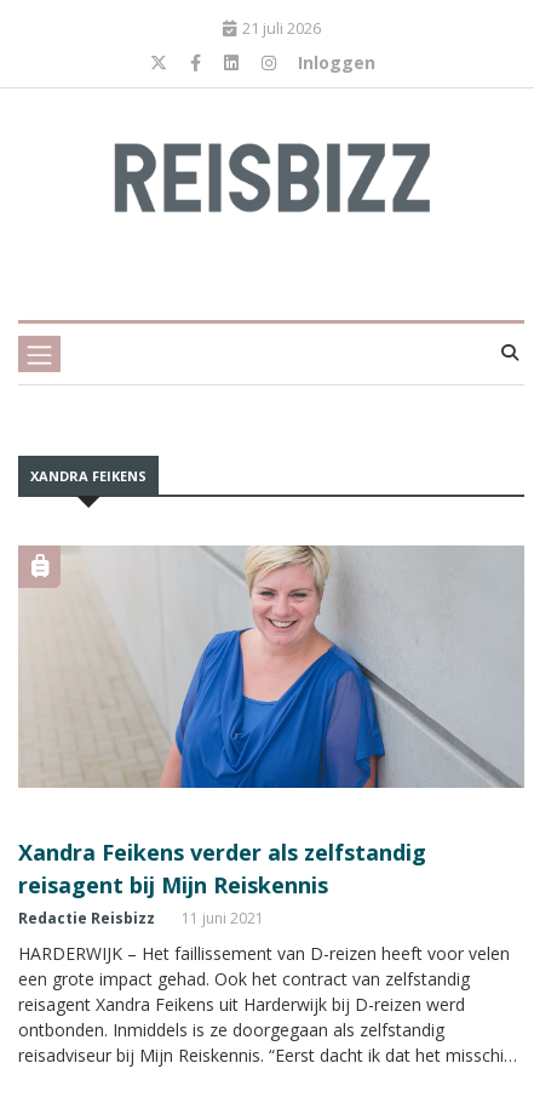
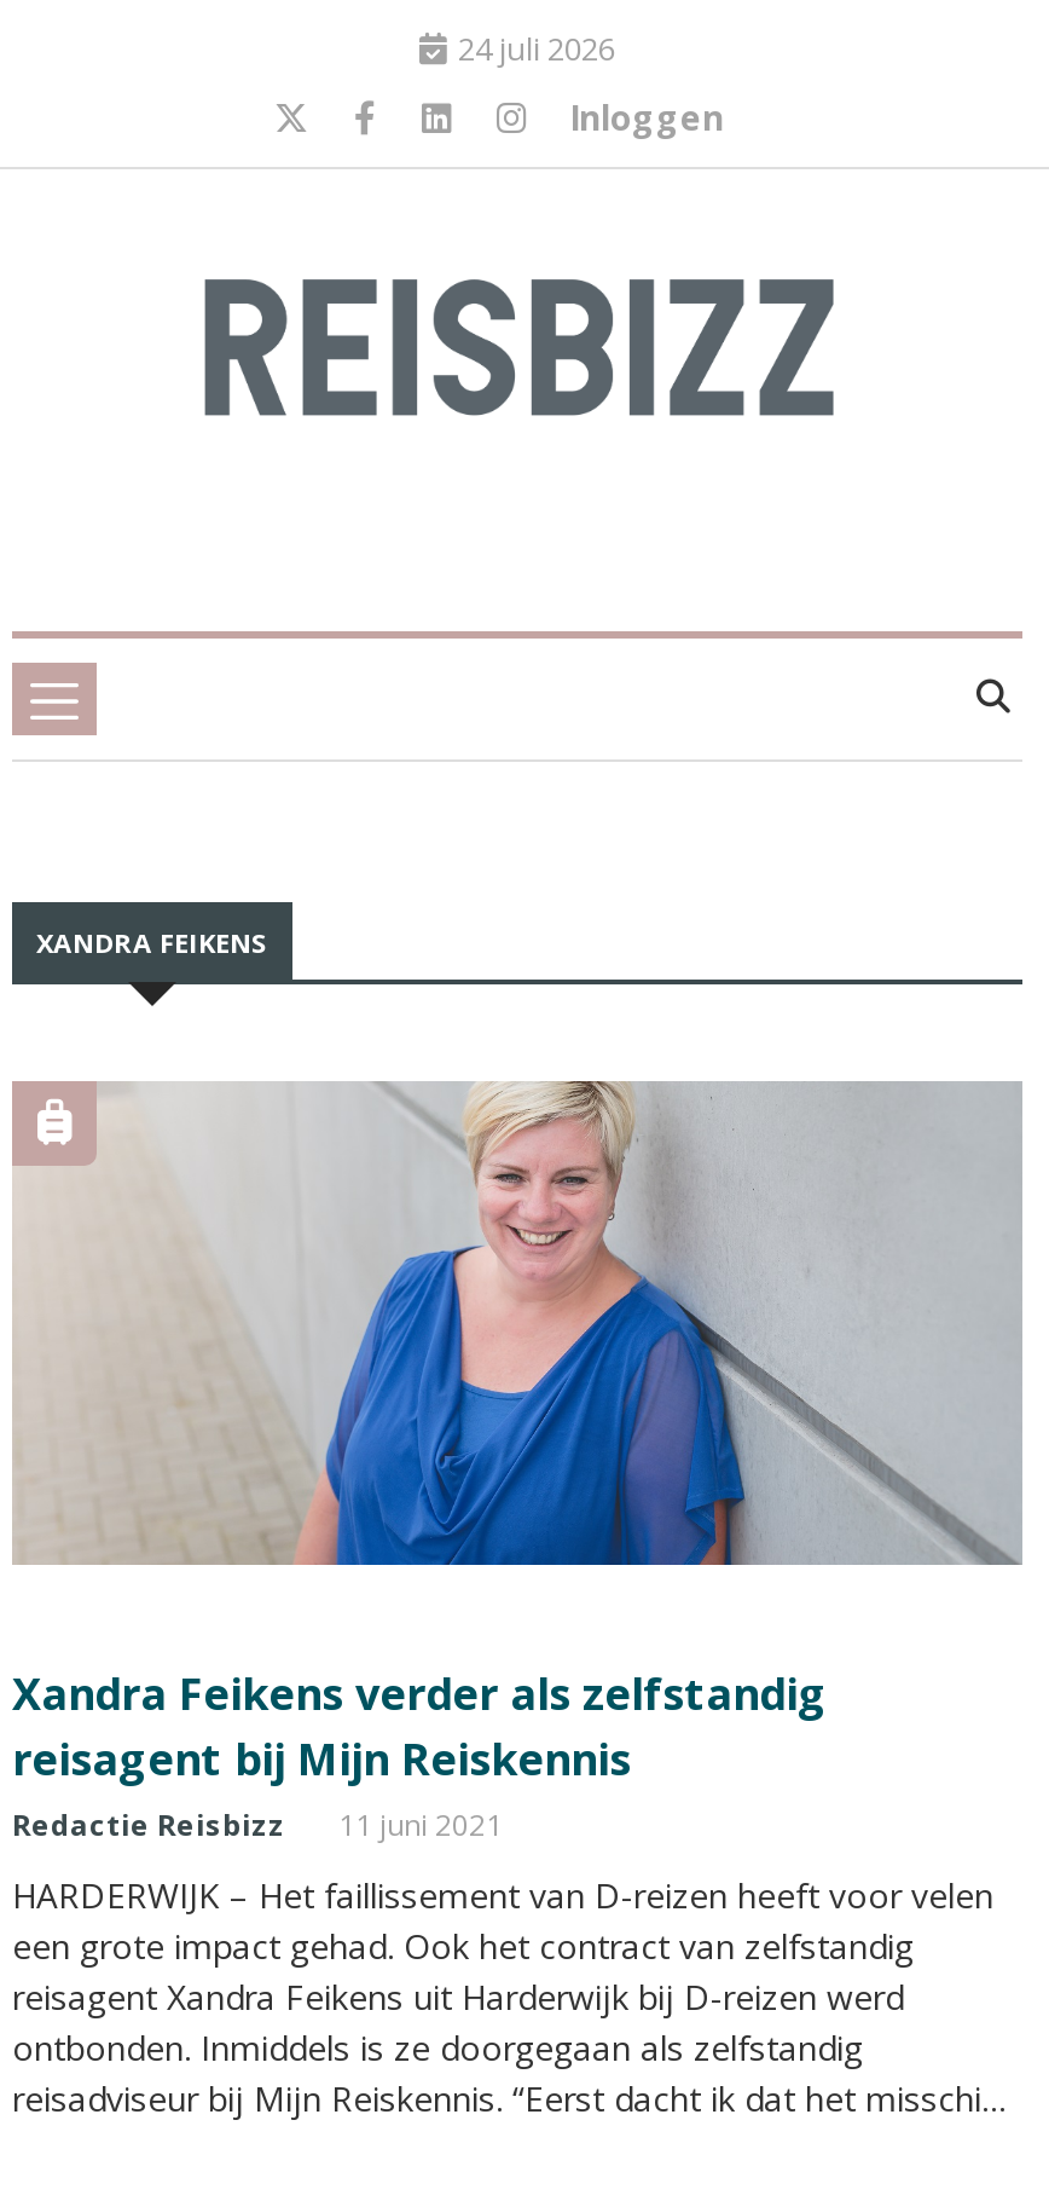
- 21 juli 2026
+ 24 juli 2026
